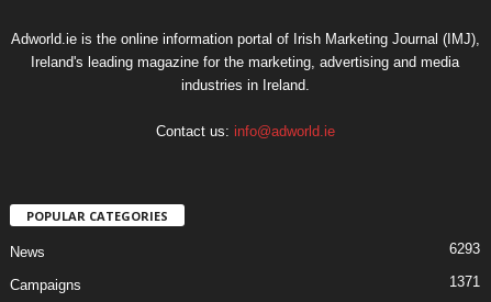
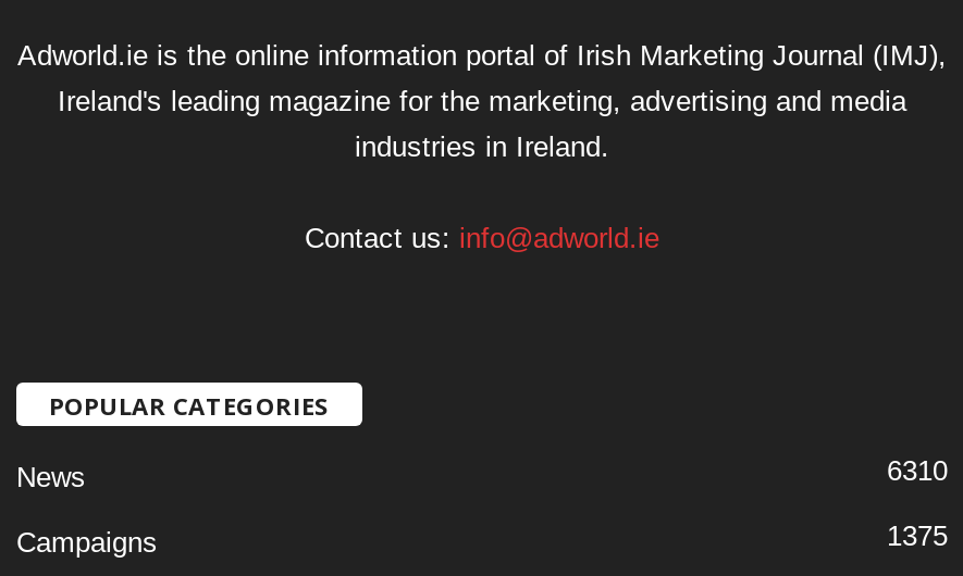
- 6293
+ 6310

- 1371
+ 1375
